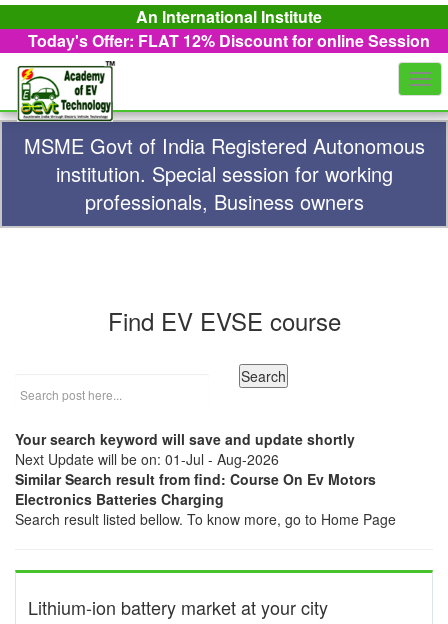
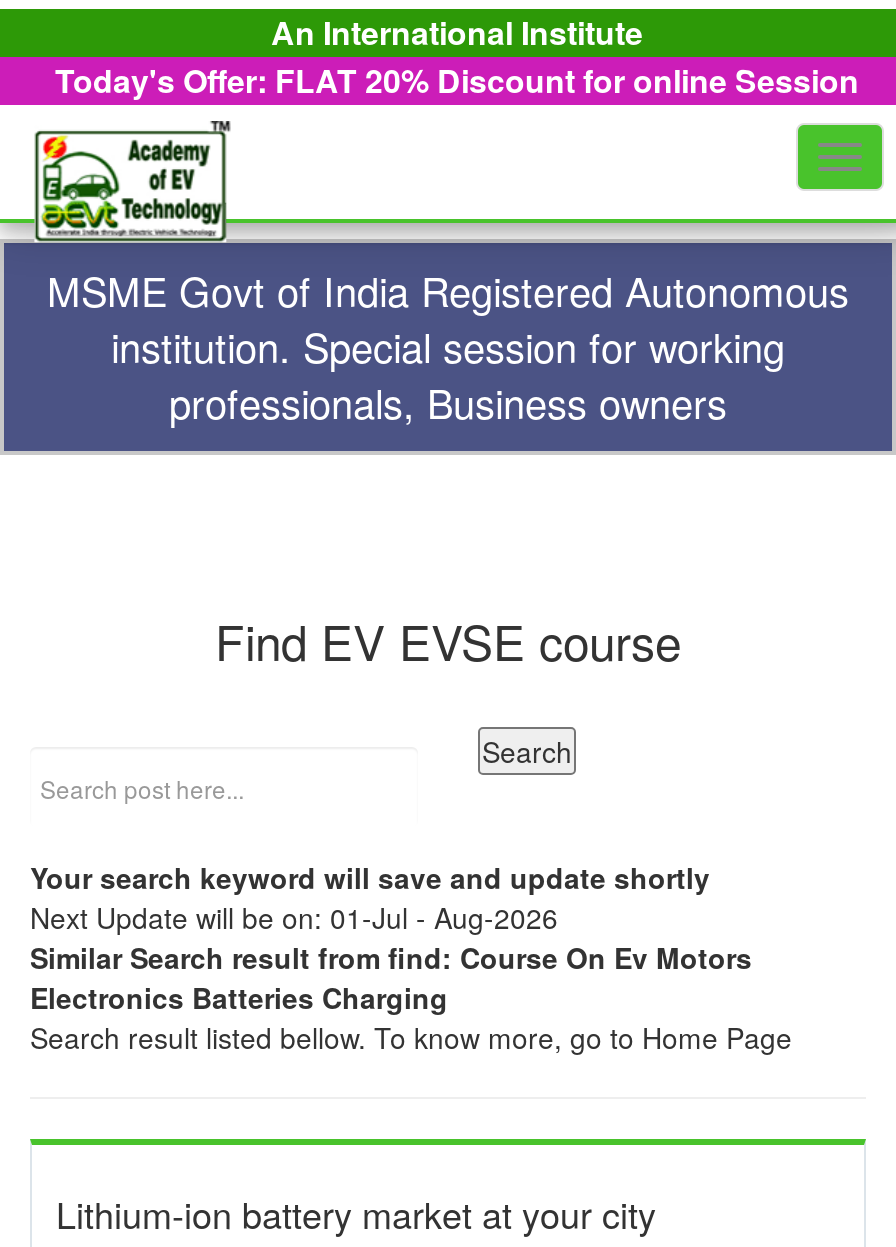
- Today's Offer: FLAT 12% Discount for online Session
+ Today's Offer: FLAT 20% Discount for online Session
